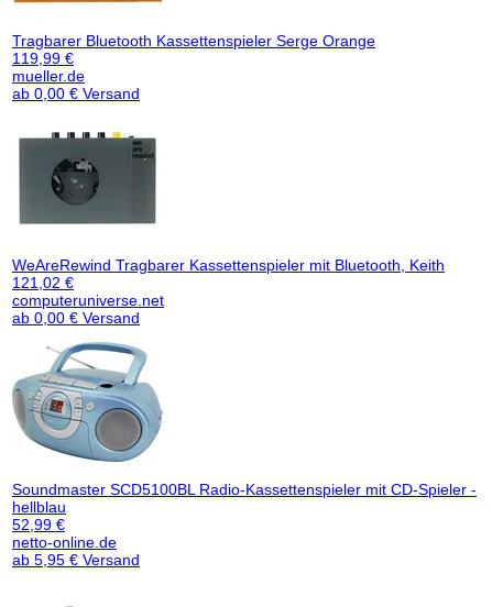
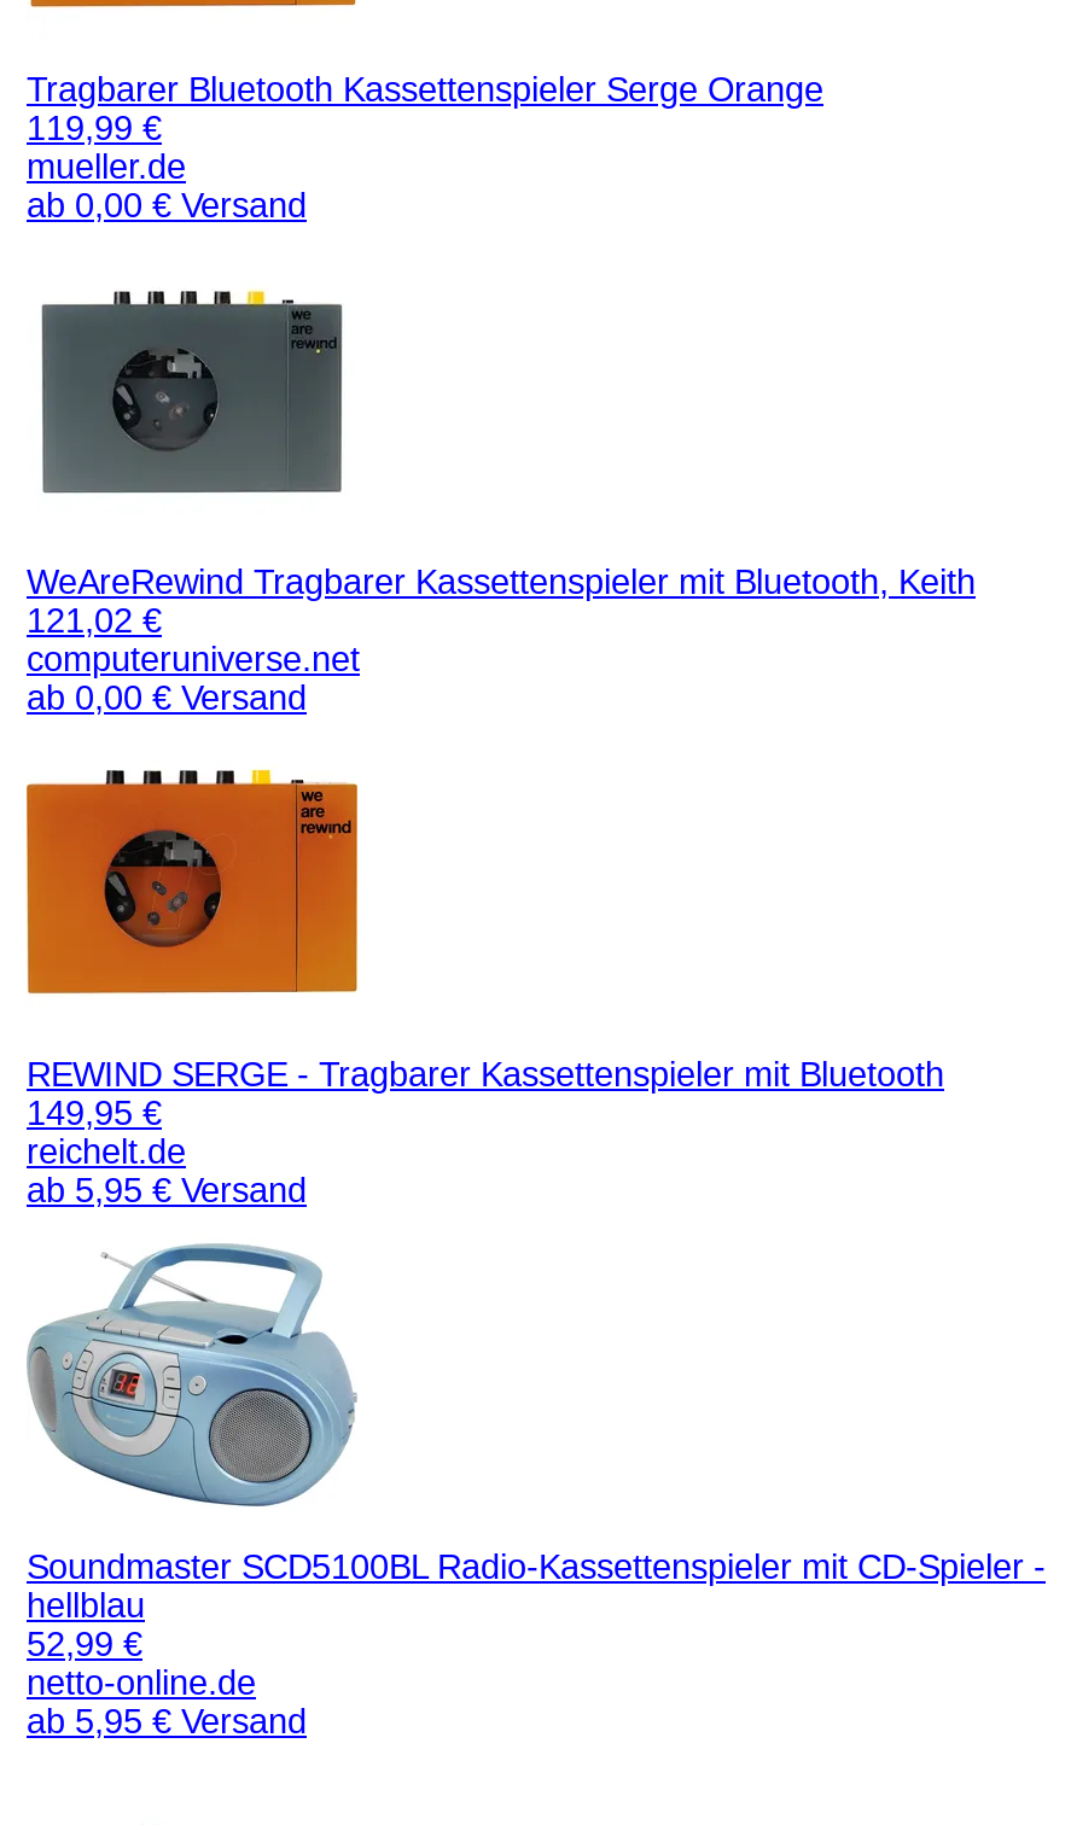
+ [image]
+ REWIND SERGE - Tragbarer Kassettenspieler mit Bluetooth
+ 149,95 €
+ reichelt.de
+ ab 5,95 € Versand
